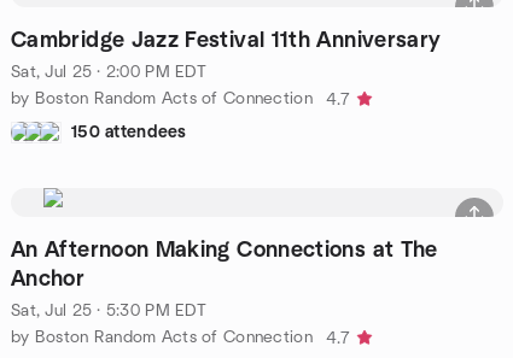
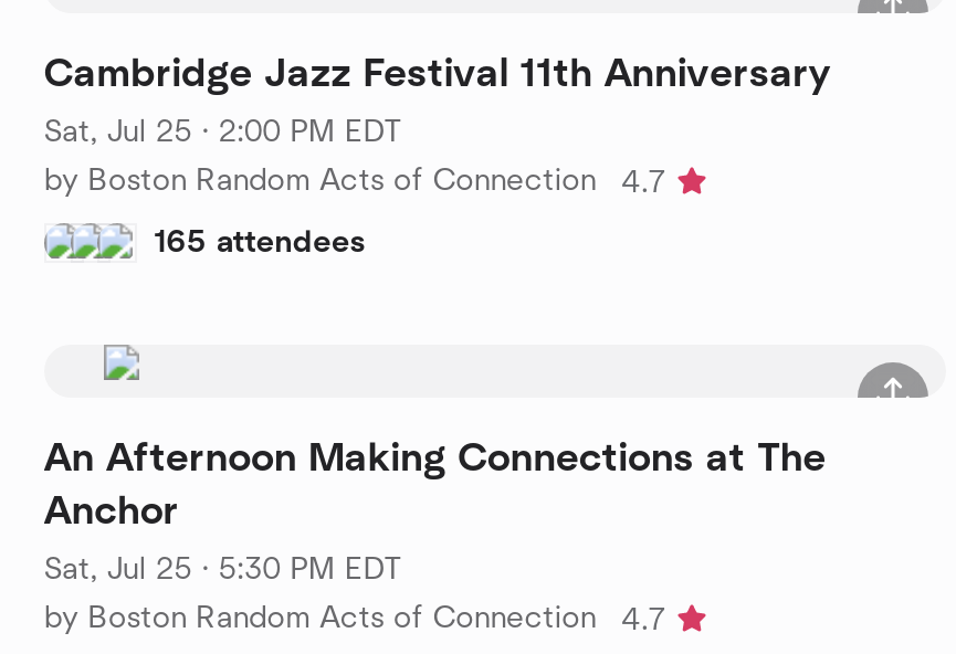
- 150 attendees
+ 165 attendees
